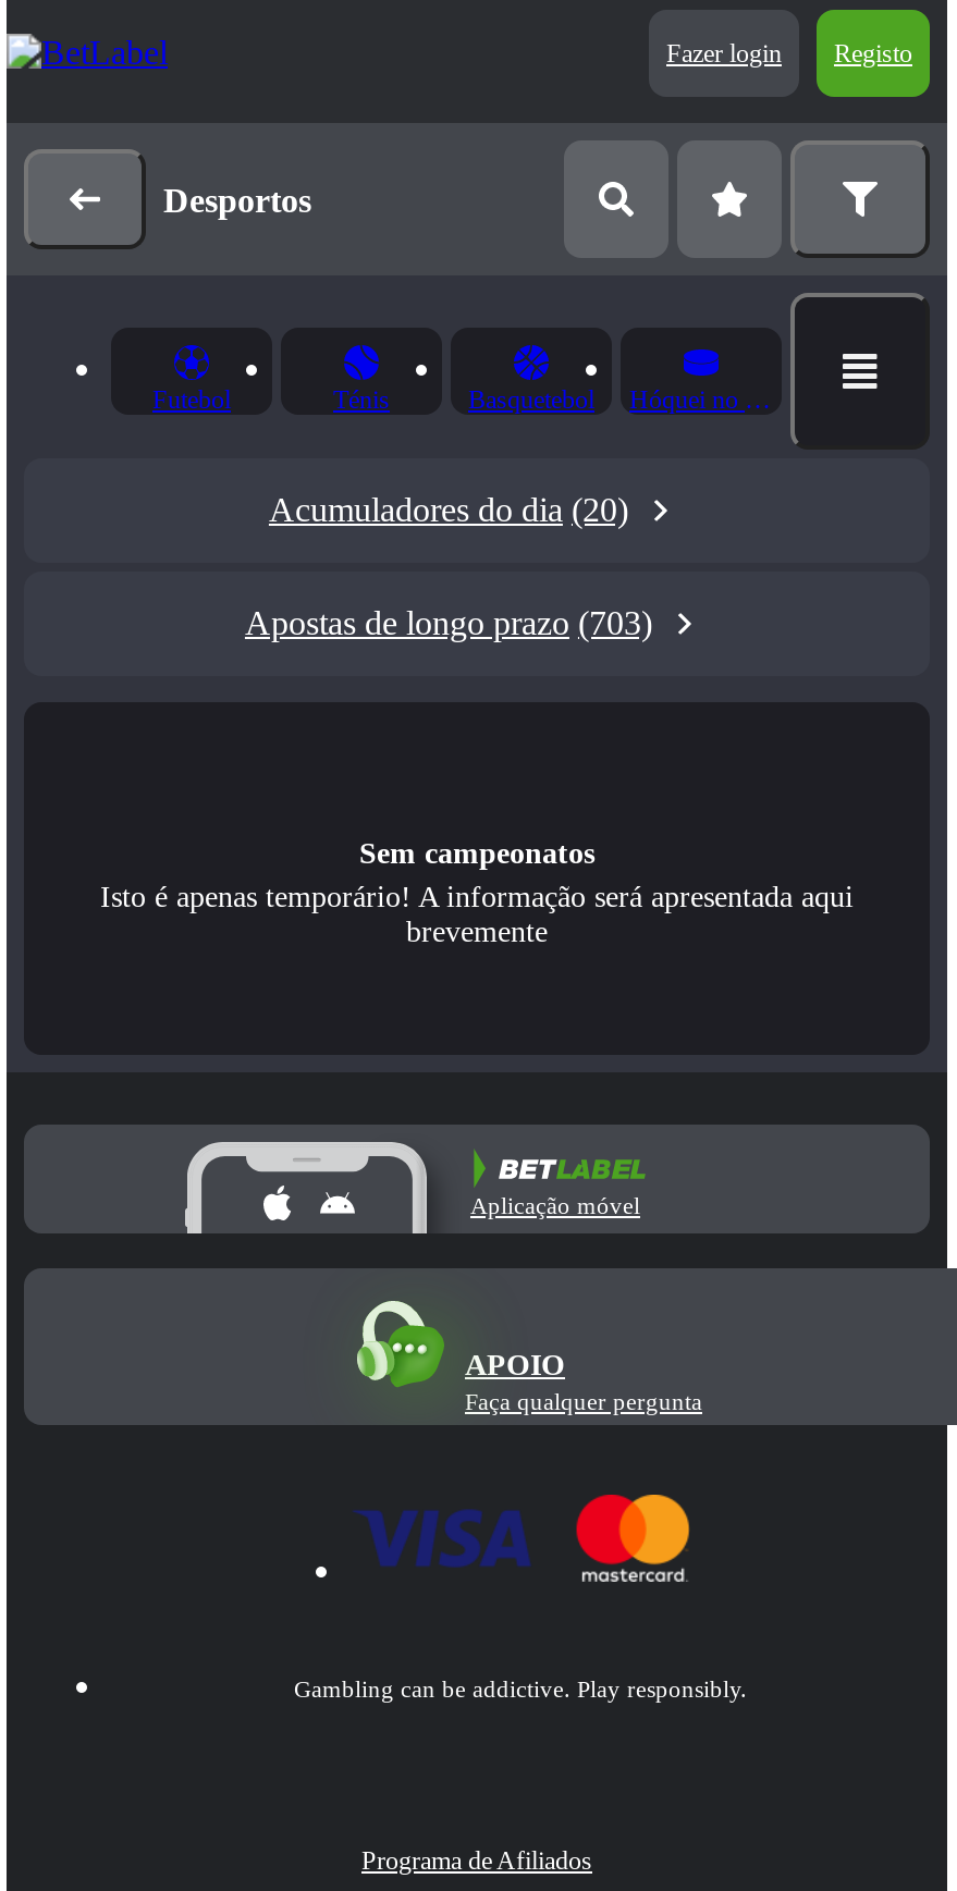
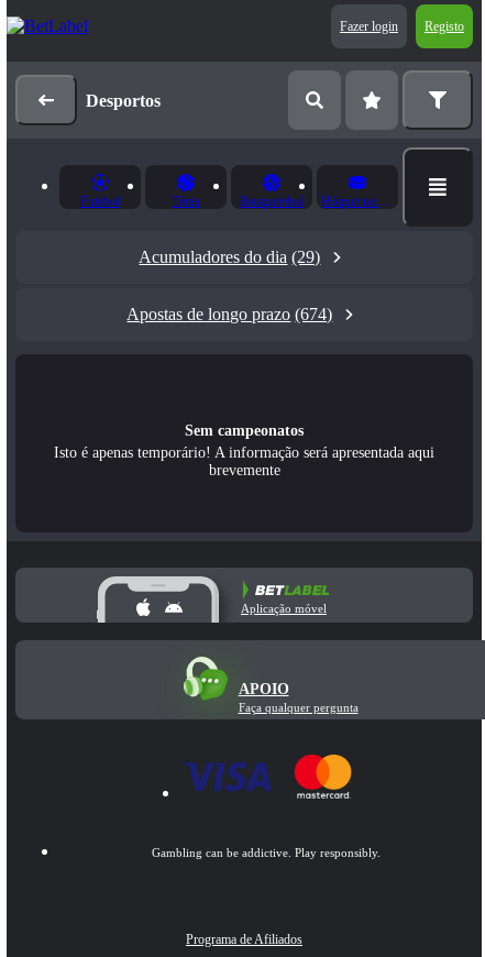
- Acumuladores do dia (20)
+ Acumuladores do dia (29)

- Apostas de longo prazo (703)
+ Apostas de longo prazo (674)
